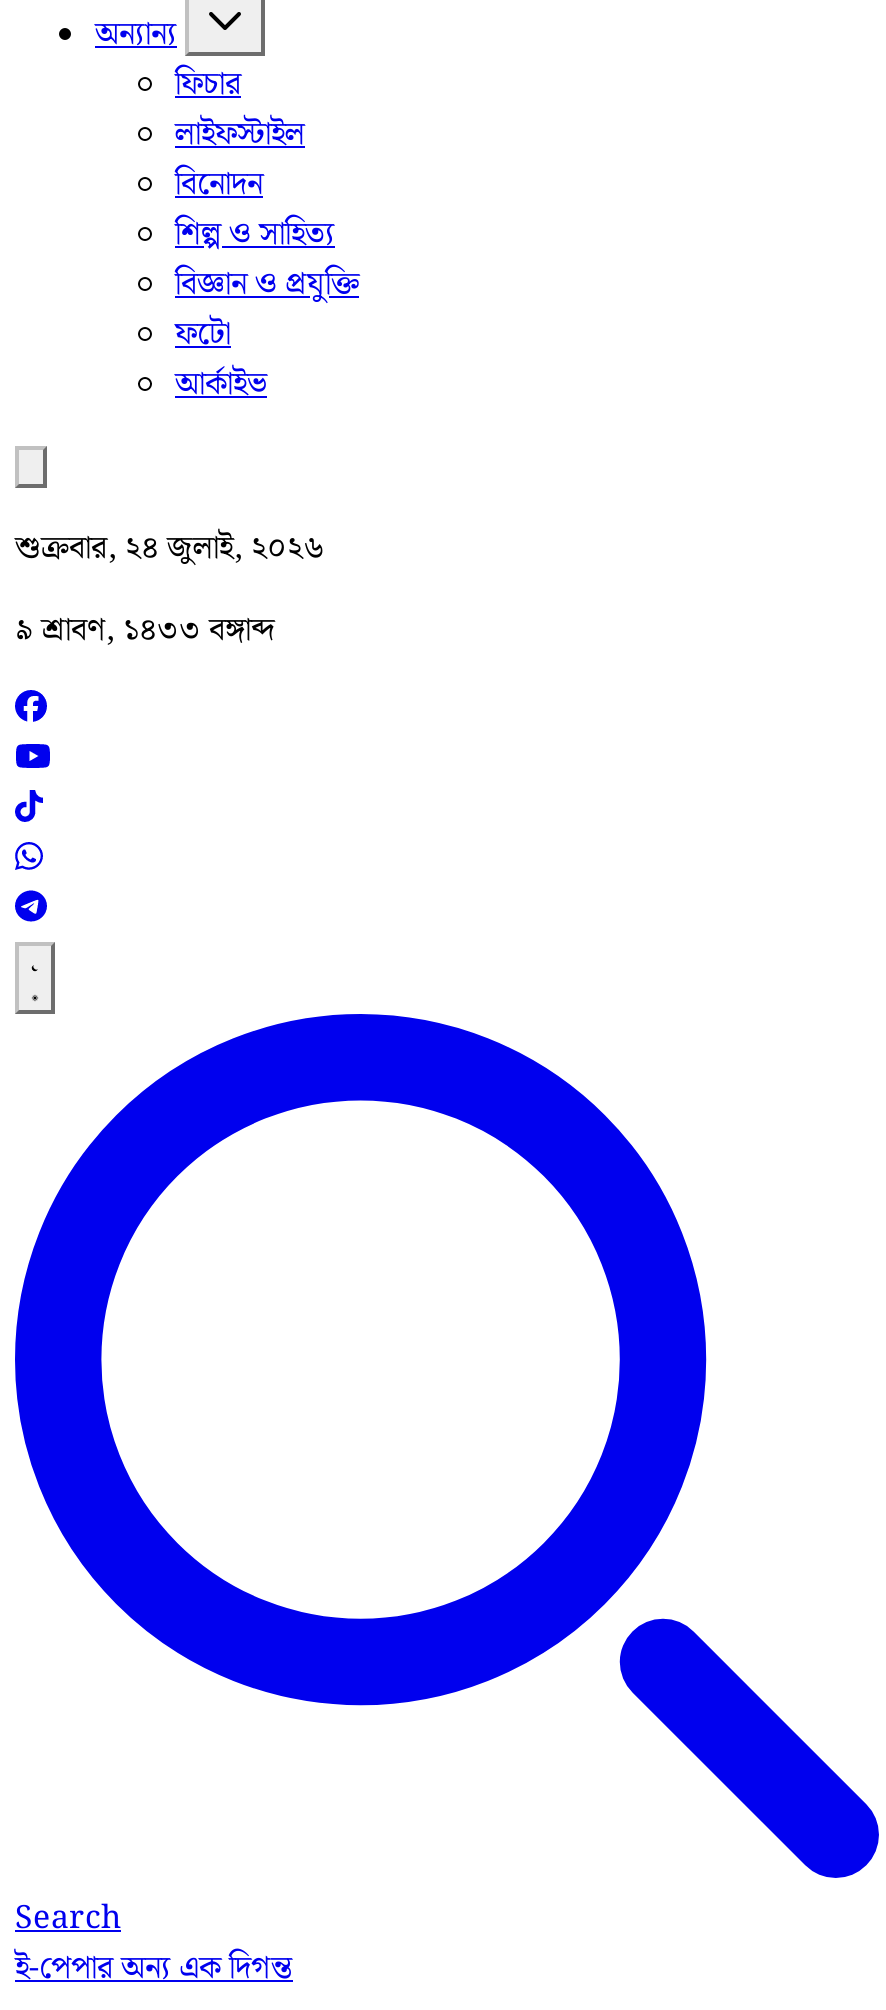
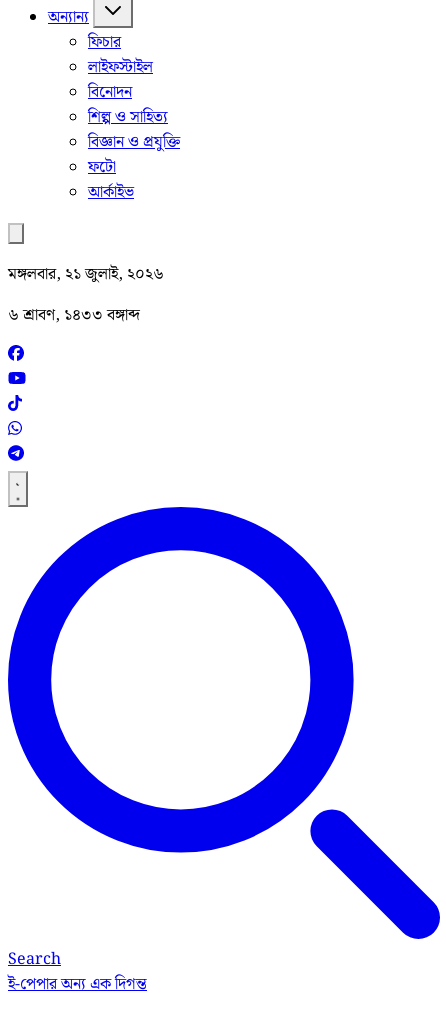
- শুক্রবার, ২৪ জুলাই, ২০২৬
+ মঙ্গলবার, ২১ জুলাই, ২০২৬

- ৯ শ্রাবণ, ১৪৩৩ বঙ্গাব্দ
+ ৬ শ্রাবণ, ১৪৩৩ বঙ্গাব্দ
